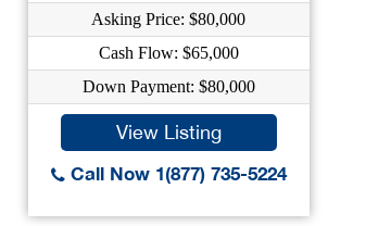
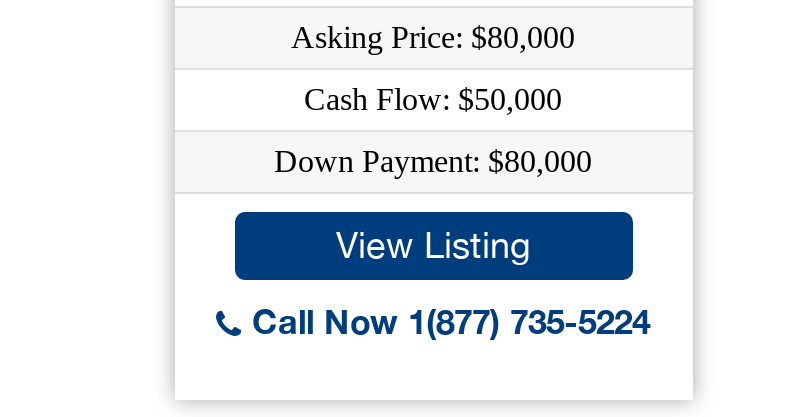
- Cash Flow: $65,000
+ Cash Flow: $50,000
